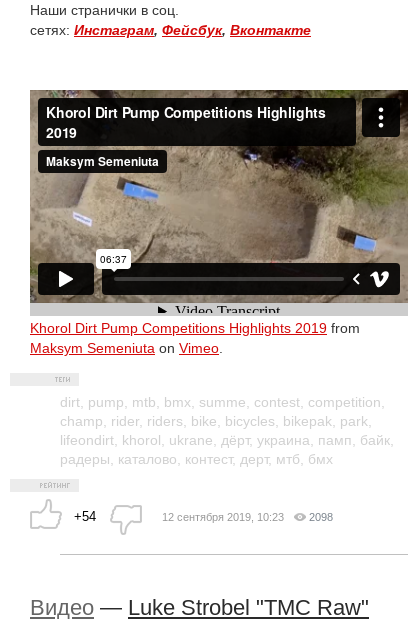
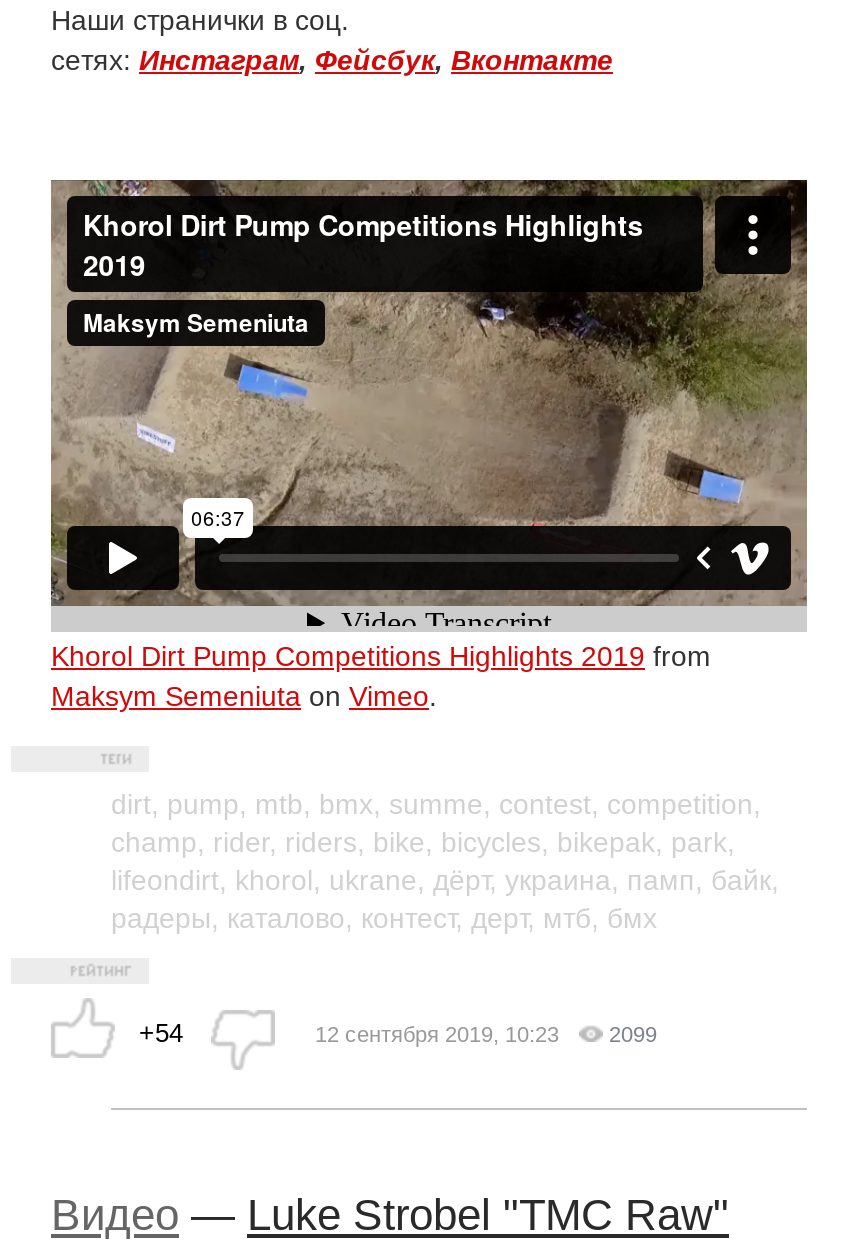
- 2098
+ 2099
